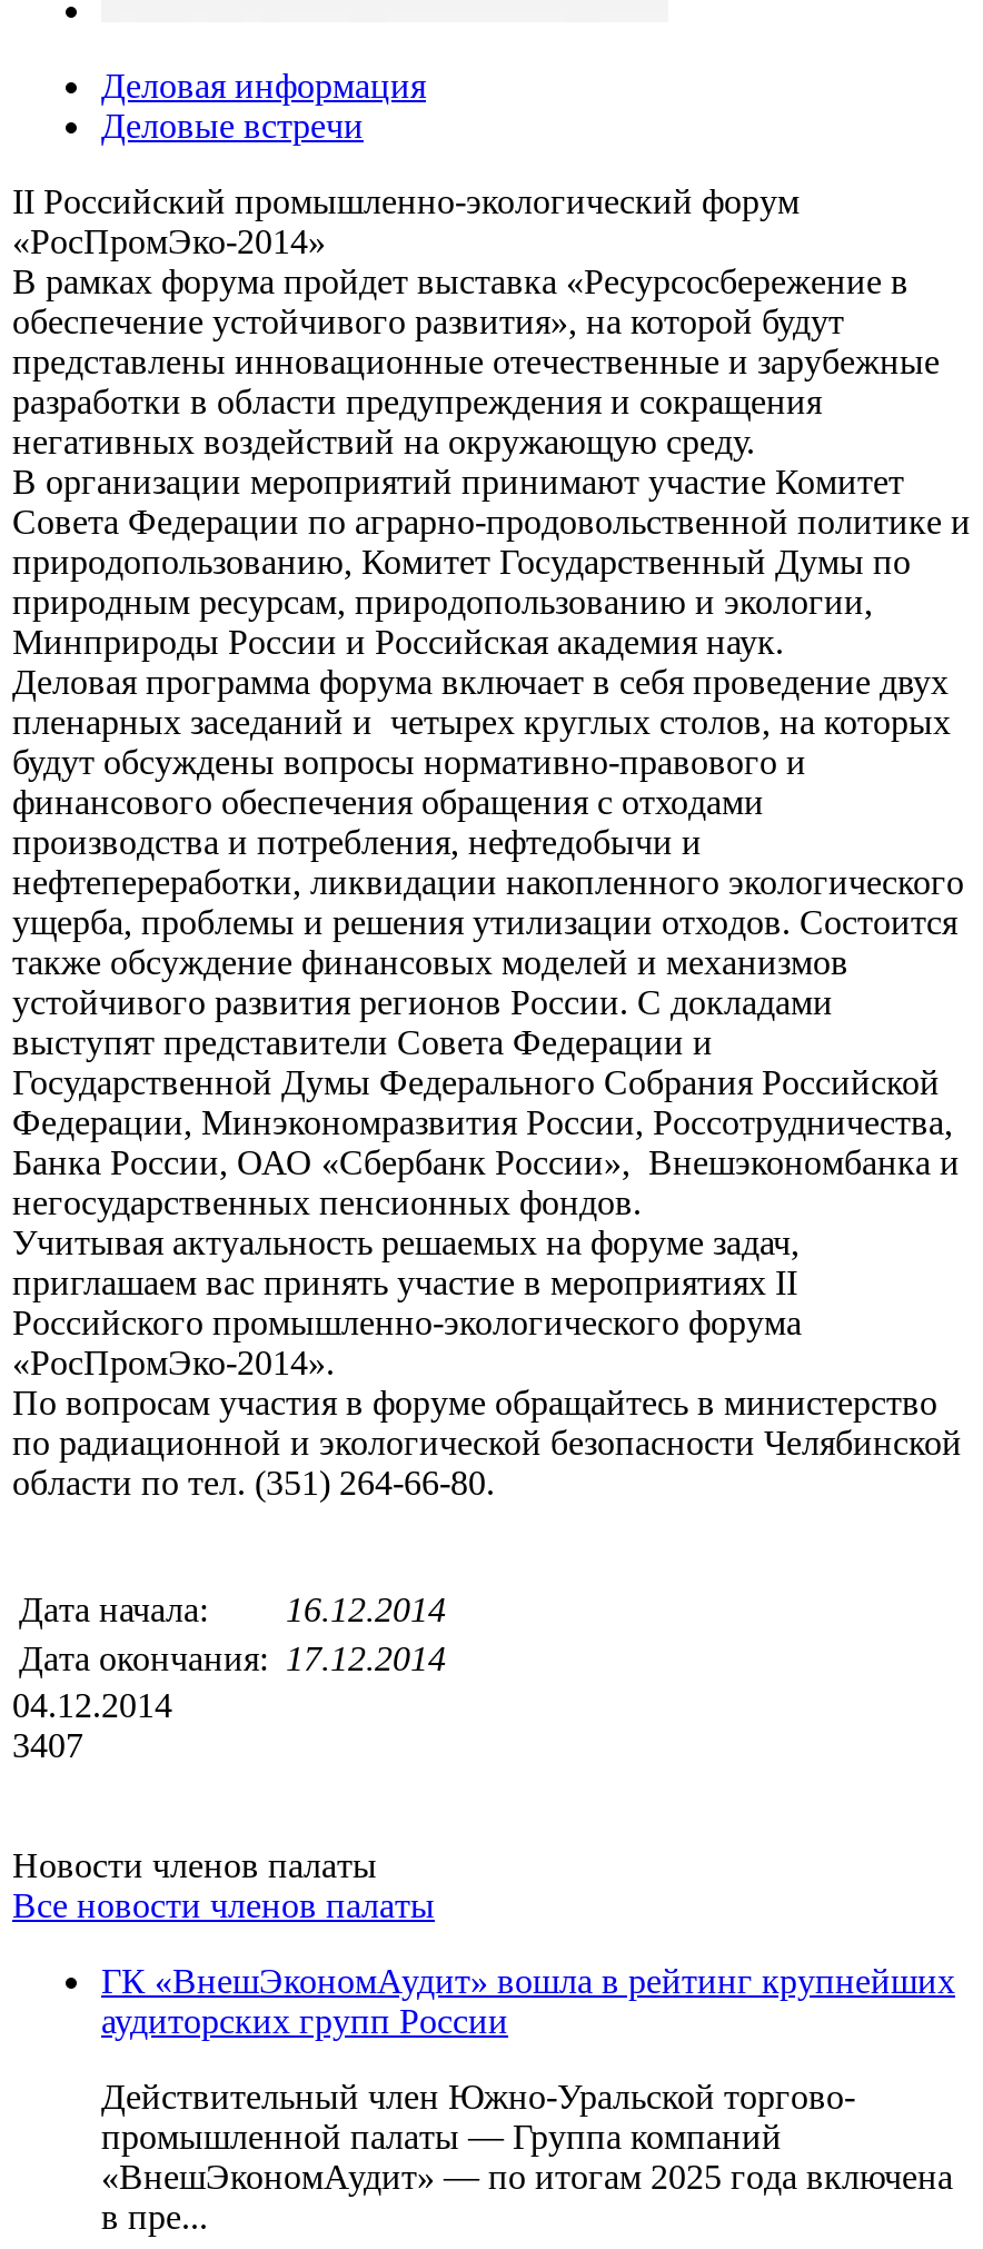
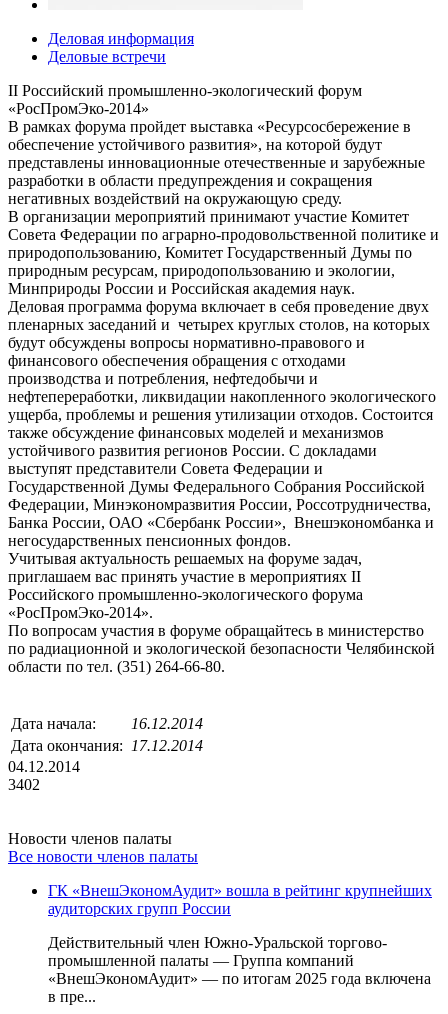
- 3407
+ 3402
